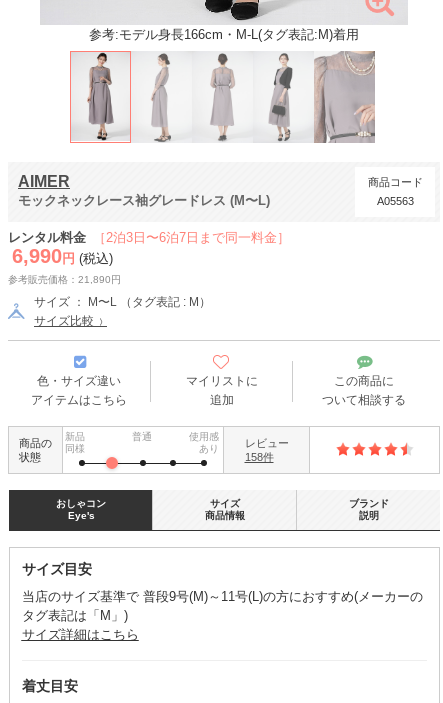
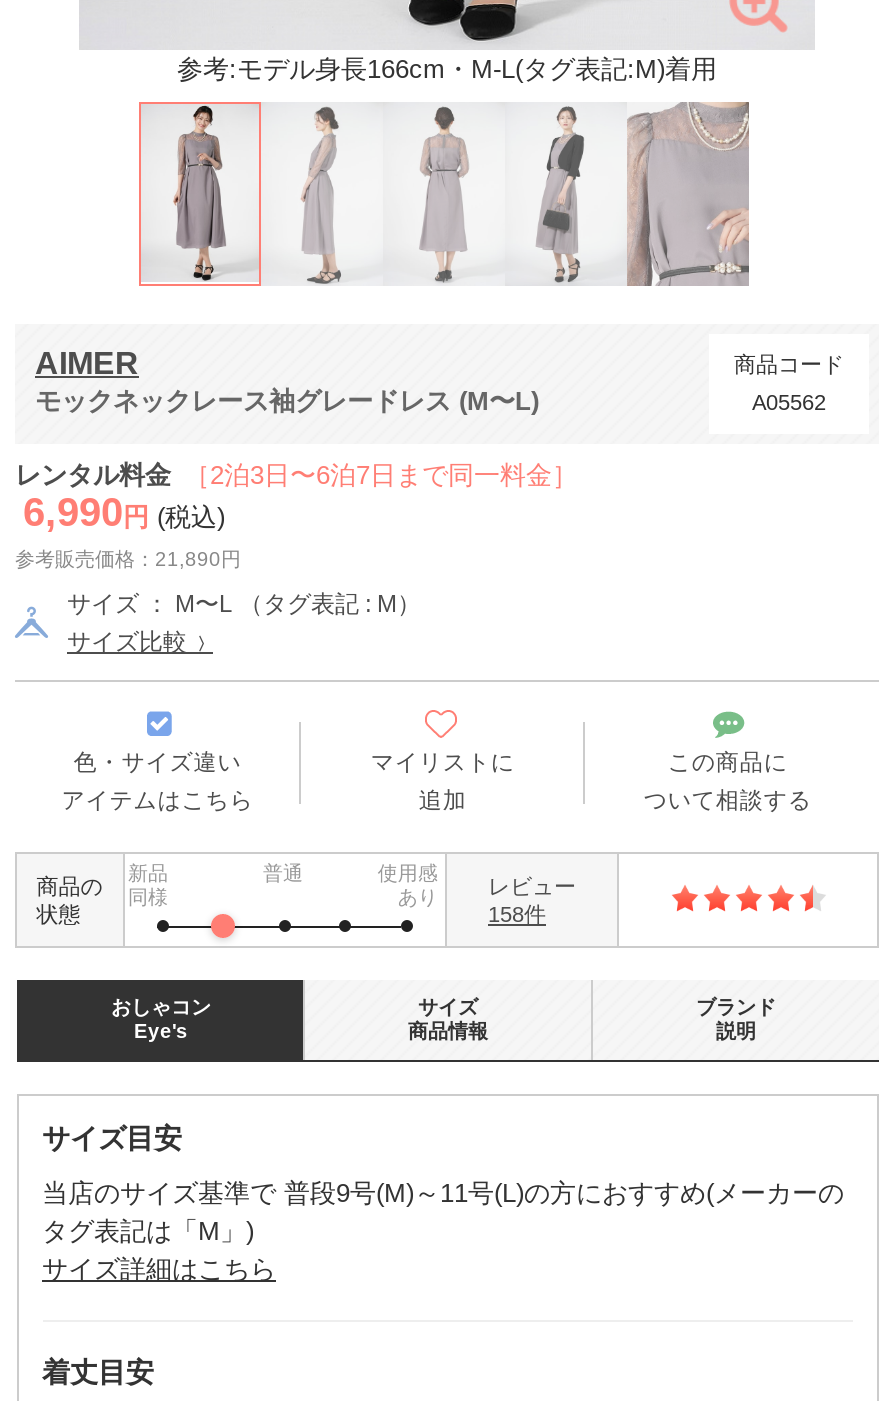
- A05563
+ A05562
